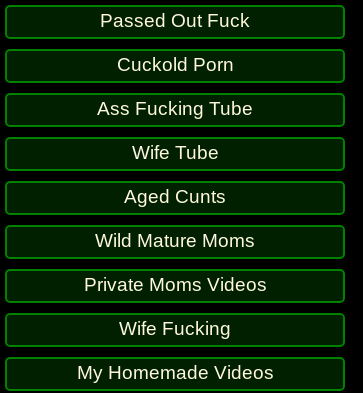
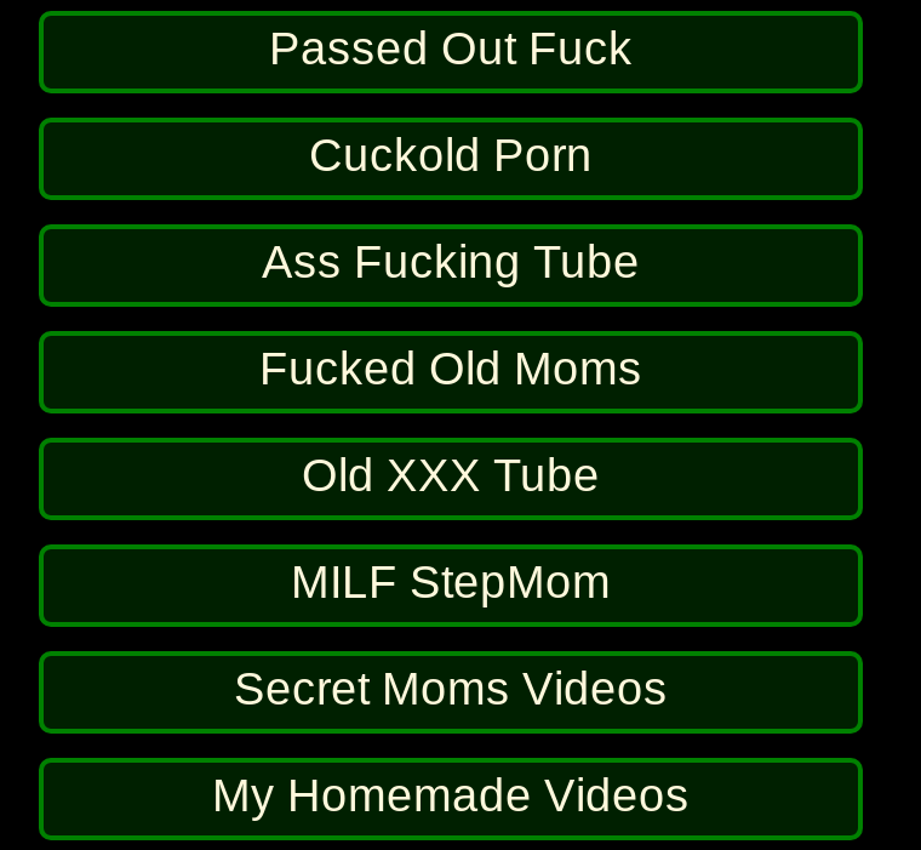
- Wife Tube
- Aged Cunts
- Wild Mature Moms
- Private Moms Videos
- Wife Fucking
+ Fucked Old Moms
+ Old XXX Tube
+ MILF StepMom
+ Secret Moms Videos
